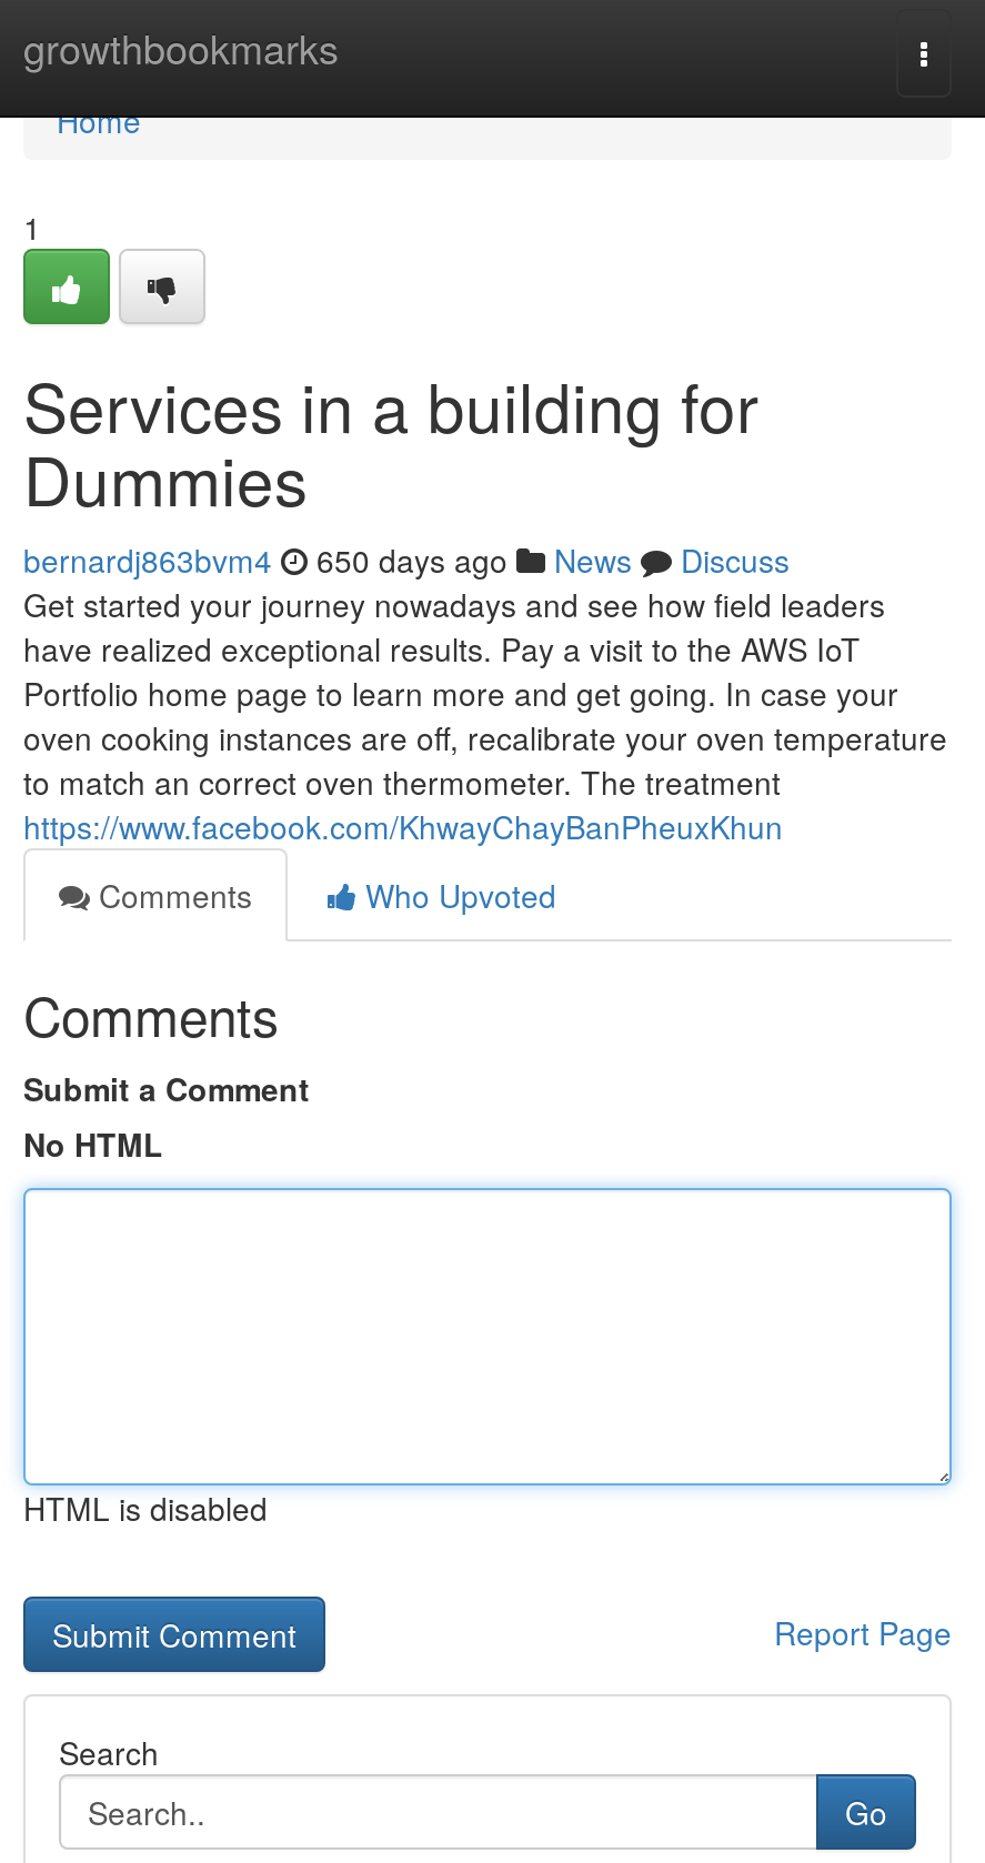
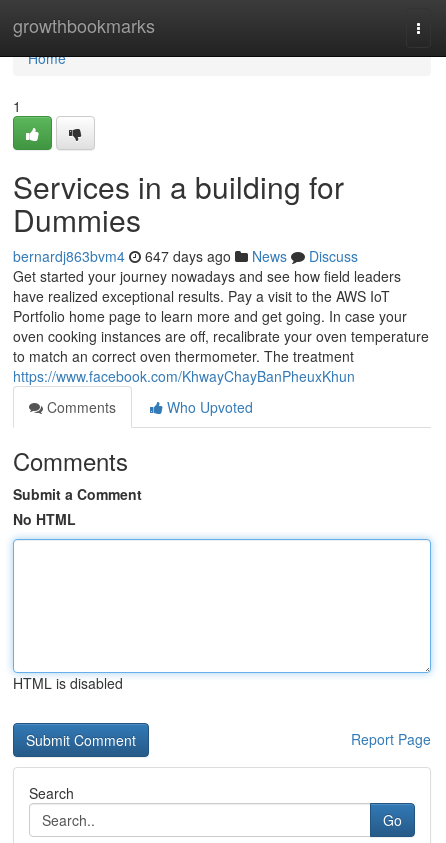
- bernardj863bvm4 650 days ago News Discuss
+ bernardj863bvm4 647 days ago News Discuss
